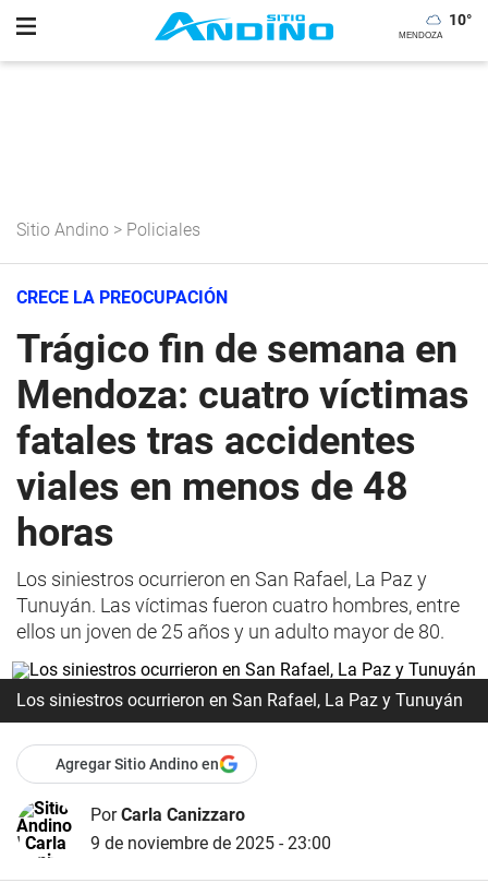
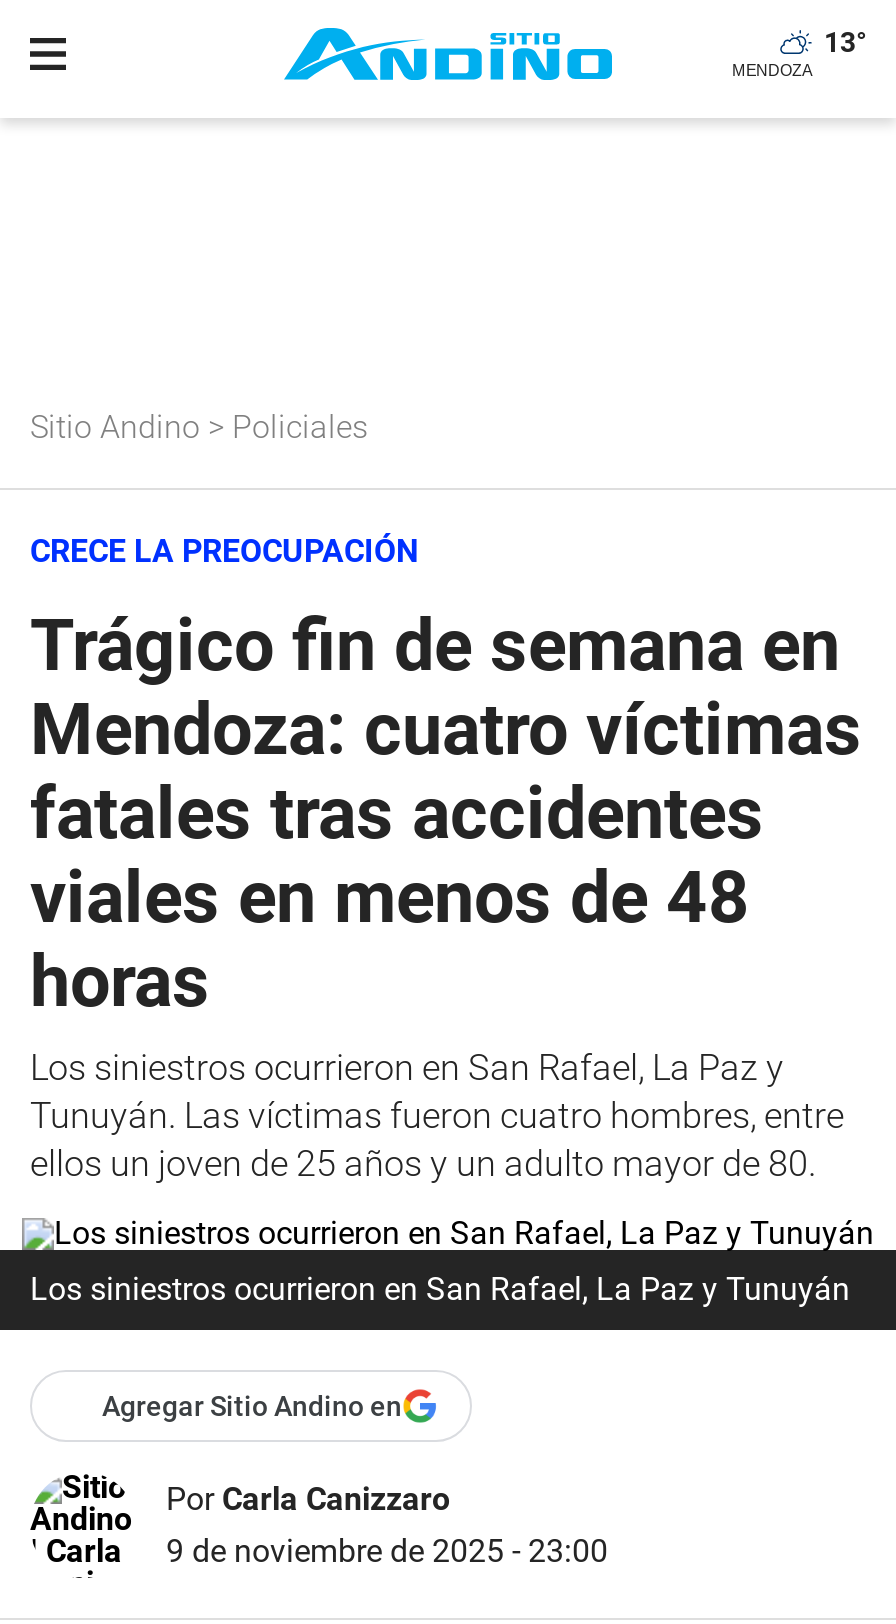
- 10°
+ 13°
